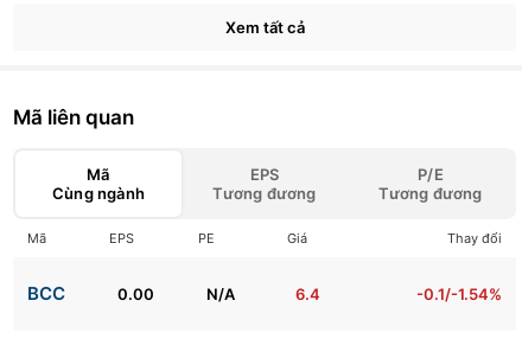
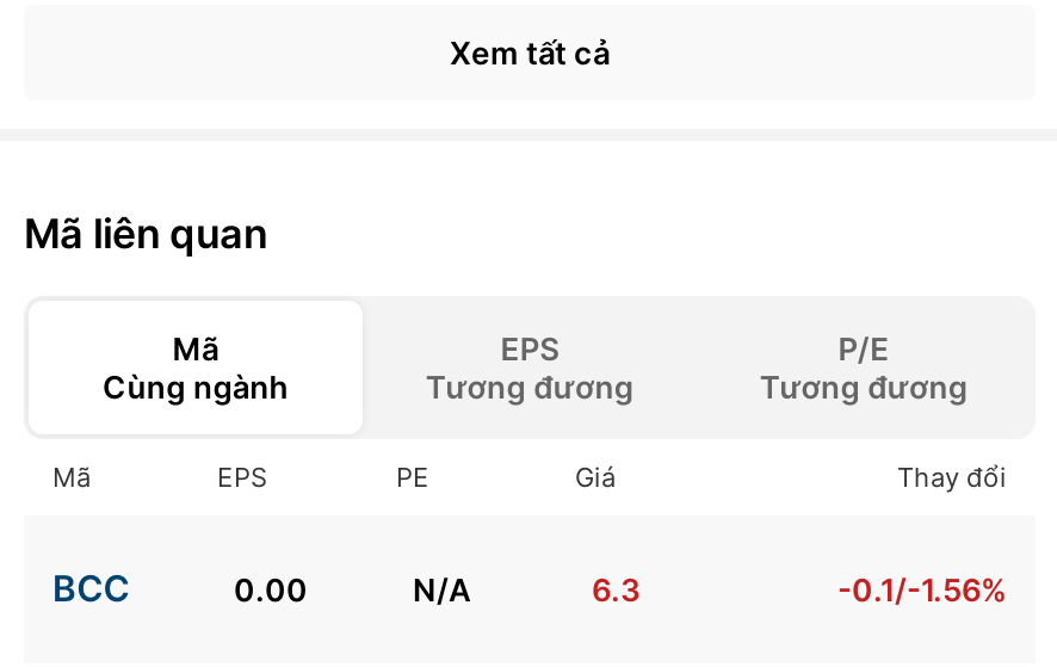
- 6.4
+ 6.3

- -0.1/-1.54%
+ -0.1/-1.56%
